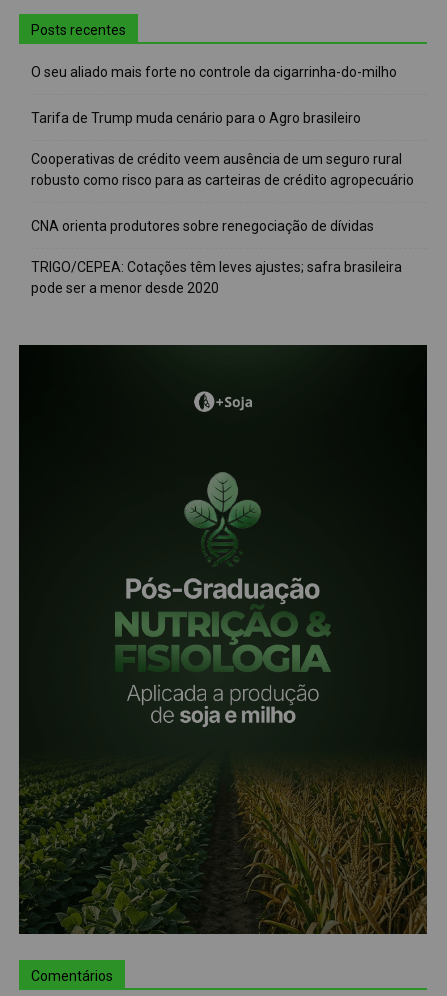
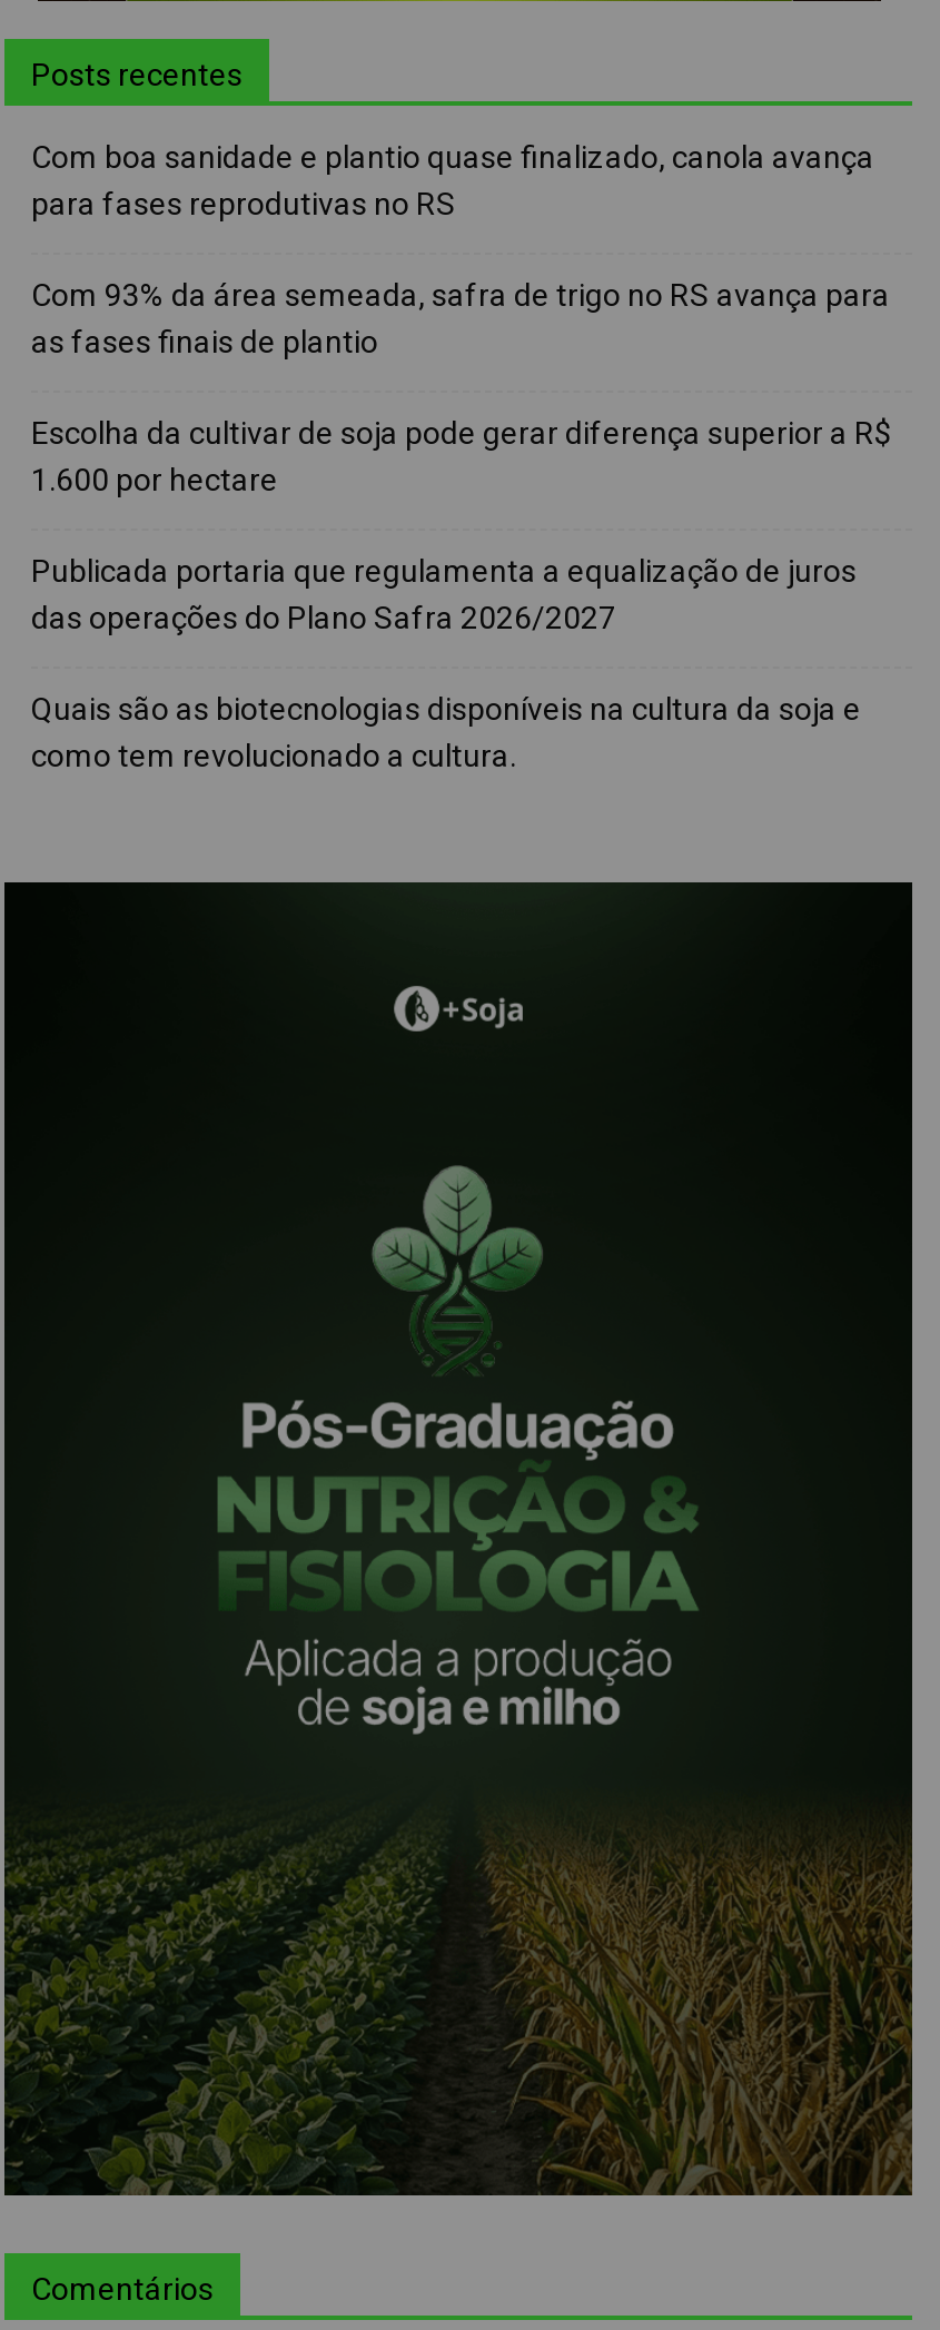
- O seu aliado mais forte no controle da cigarrinha-do-milho
+ Com boa sanidade e plantio quase finalizado, canola avança
+ para fases reprodutivas no RS

- Tarifa de Trump muda cenário para o Agro brasileiro
+ Com 93% da área semeada, safra de trigo no RS avança para
+ as fases finais de plantio

- Cooperativas de crédito veem ausência de um seguro rural
- robusto como risco para as carteiras de crédito agropecuário
+ Escolha da cultivar de soja pode gerar diferença superior a R$
+ 1.600 por hectare

- CNA orienta produtores sobre renegociação de dívidas
+ Publicada portaria que regulamenta a equalização de juros
+ das operações do Plano Safra 2026/2027

- TRIGO/CEPEA: Cotações têm leves ajustes; safra brasileira
- pode ser a menor desde 2020
+ Quais são as biotecnologias disponíveis na cultura da soja e
+ como tem revolucionado a cultura.
